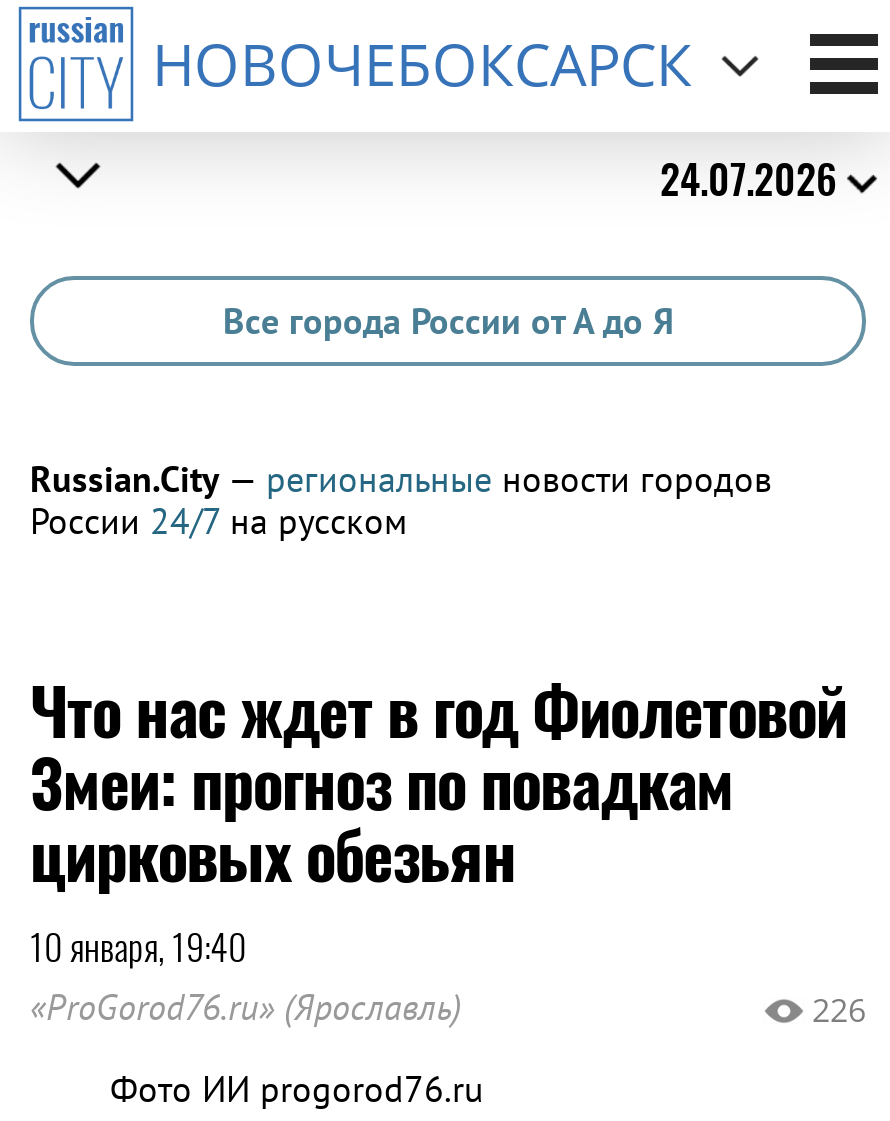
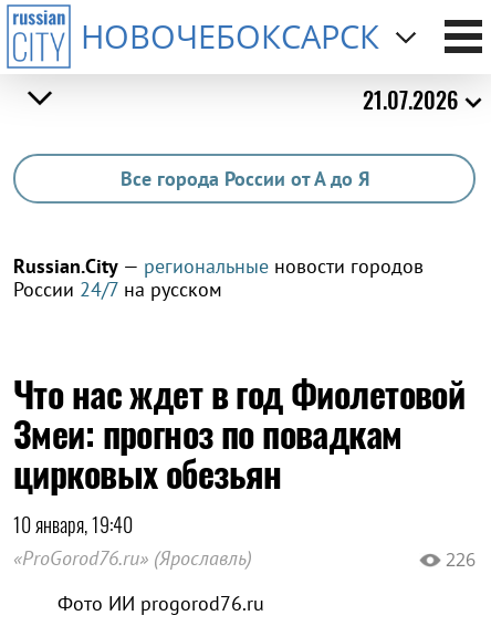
- 24.07.2026
+ 21.07.2026
